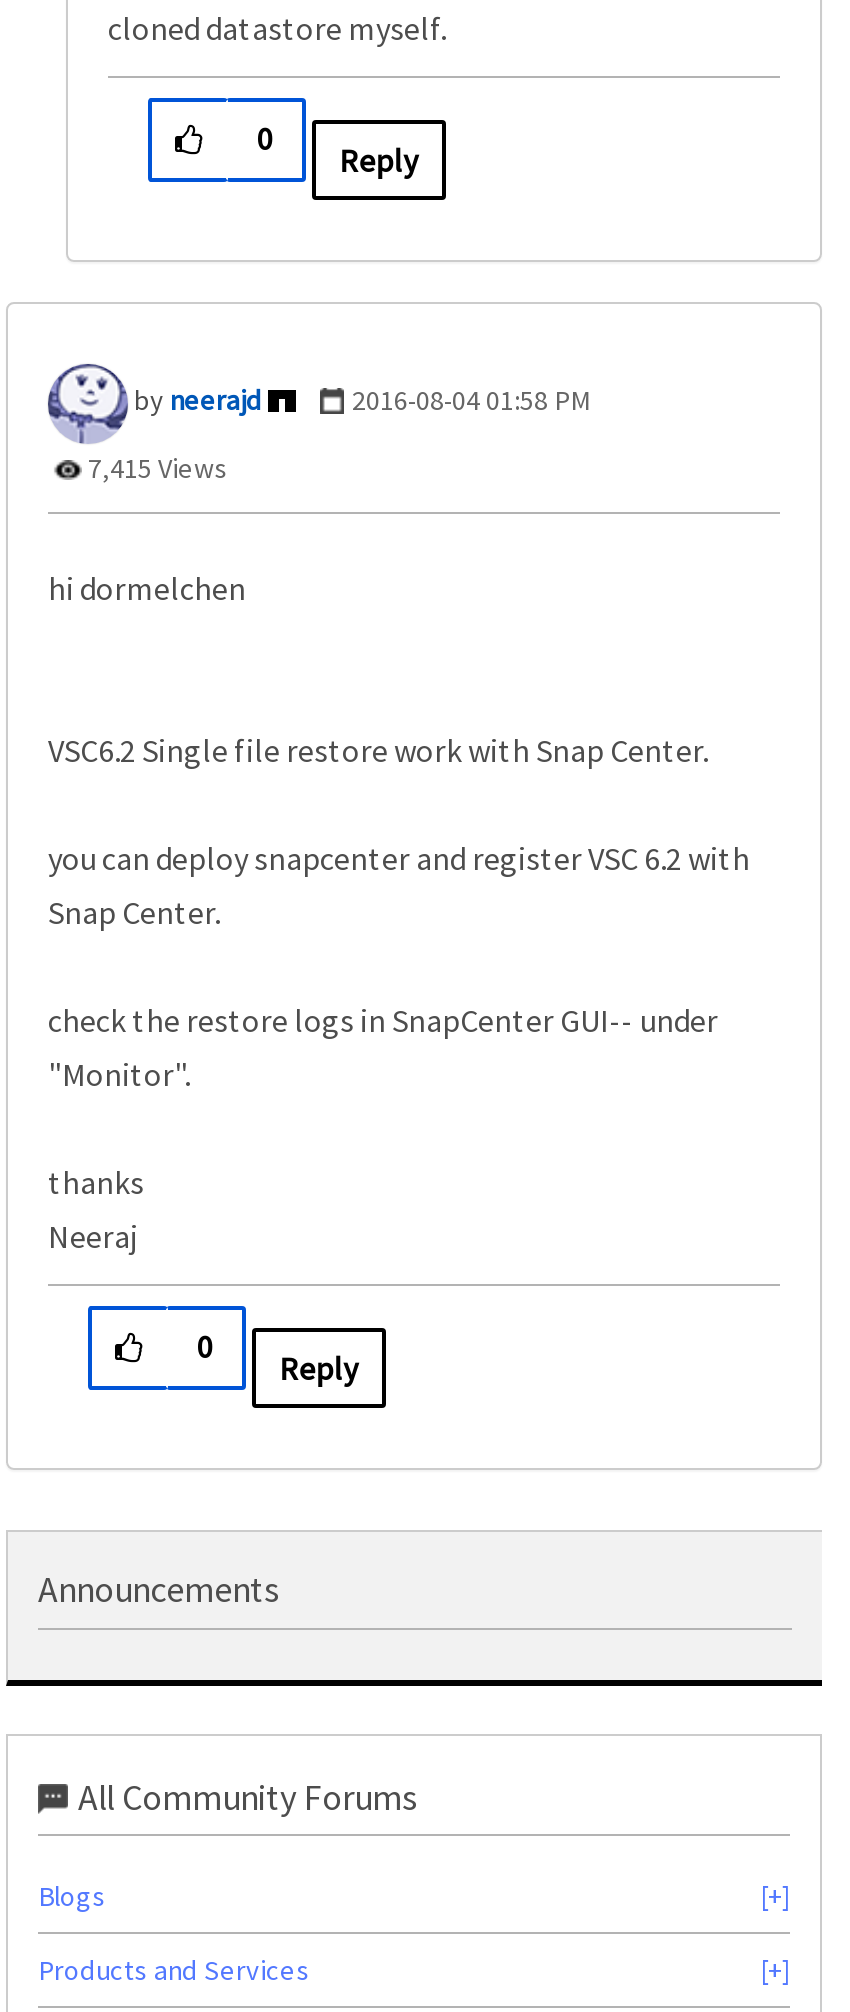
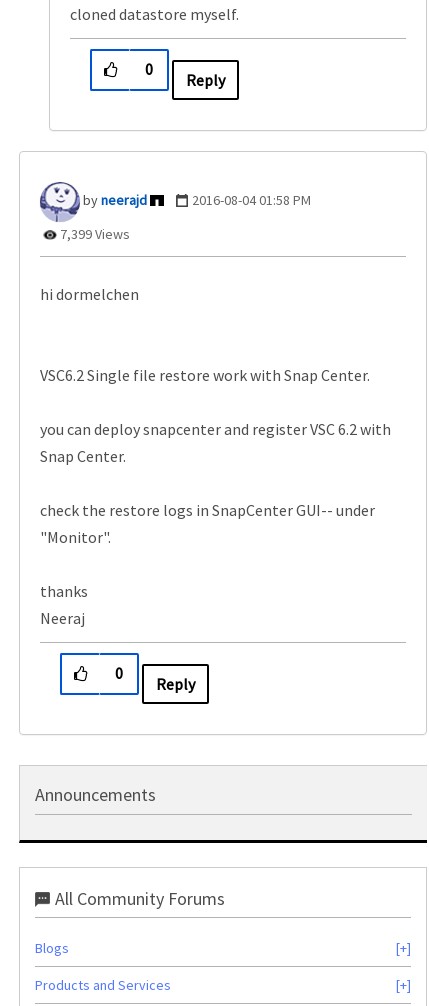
- 7,415 Views
+ 7,399 Views
